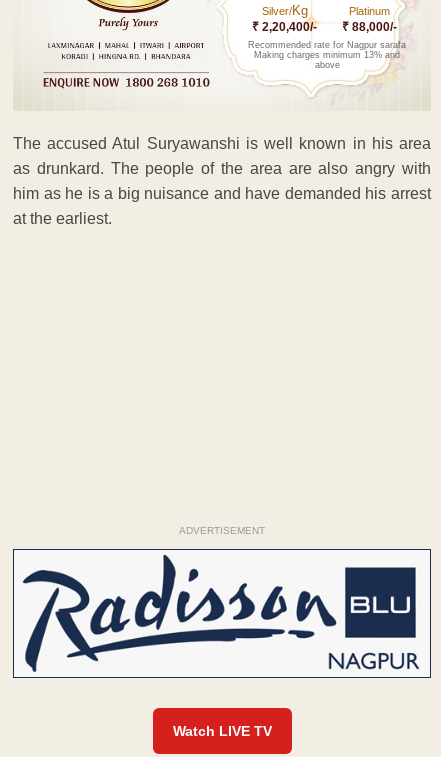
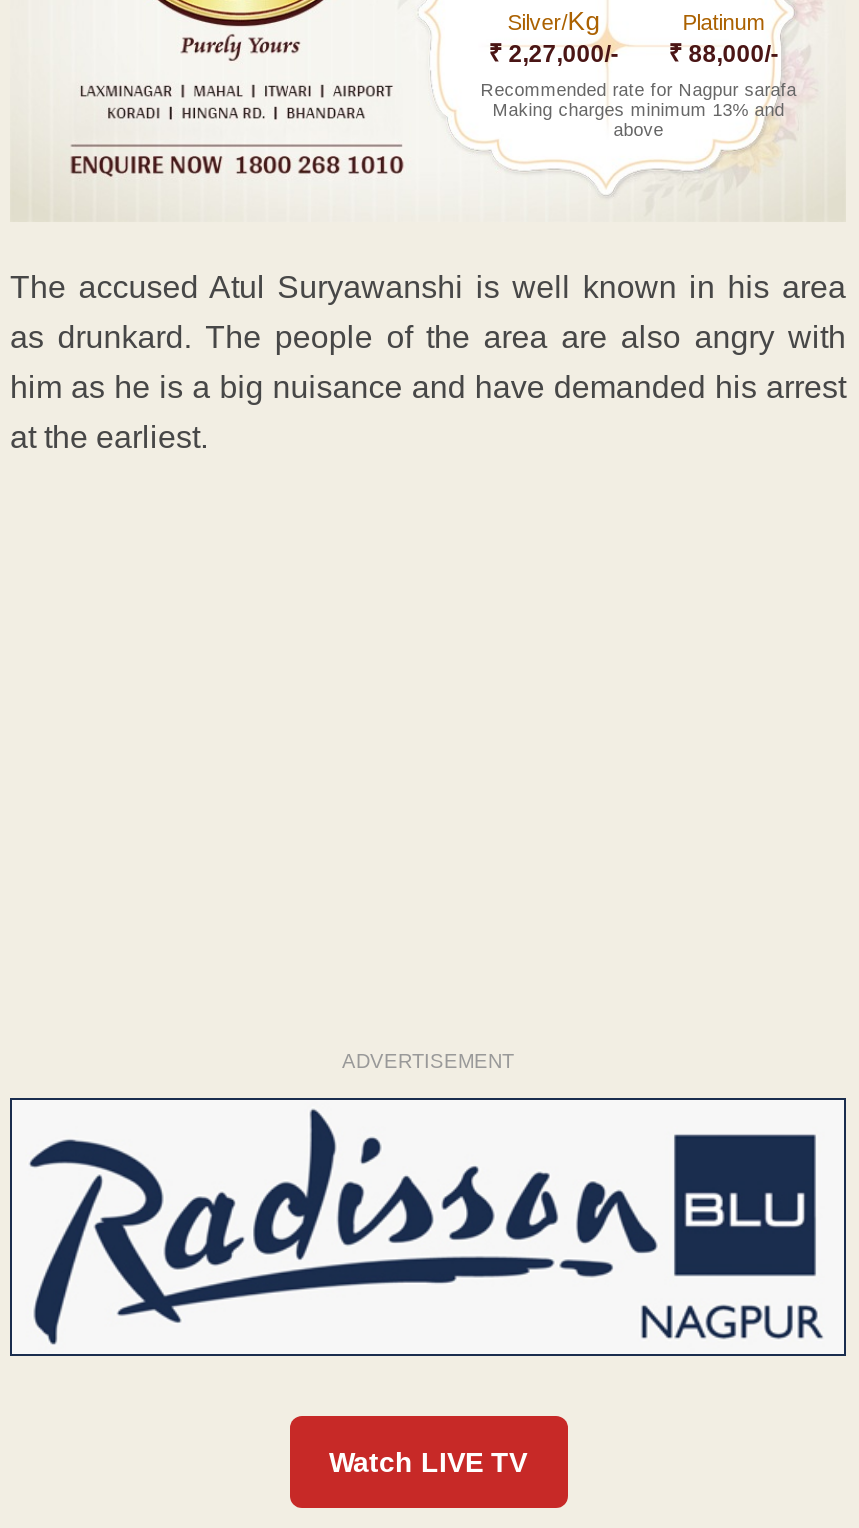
- ₹ 2,20,400/- ₹ 88,000/-
+ ₹ 2,27,000/- ₹ 88,000/-
